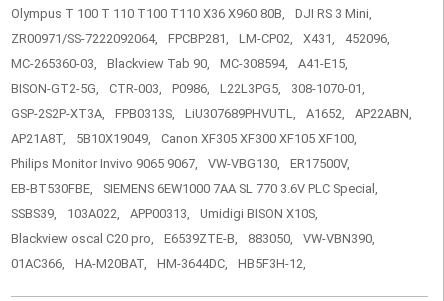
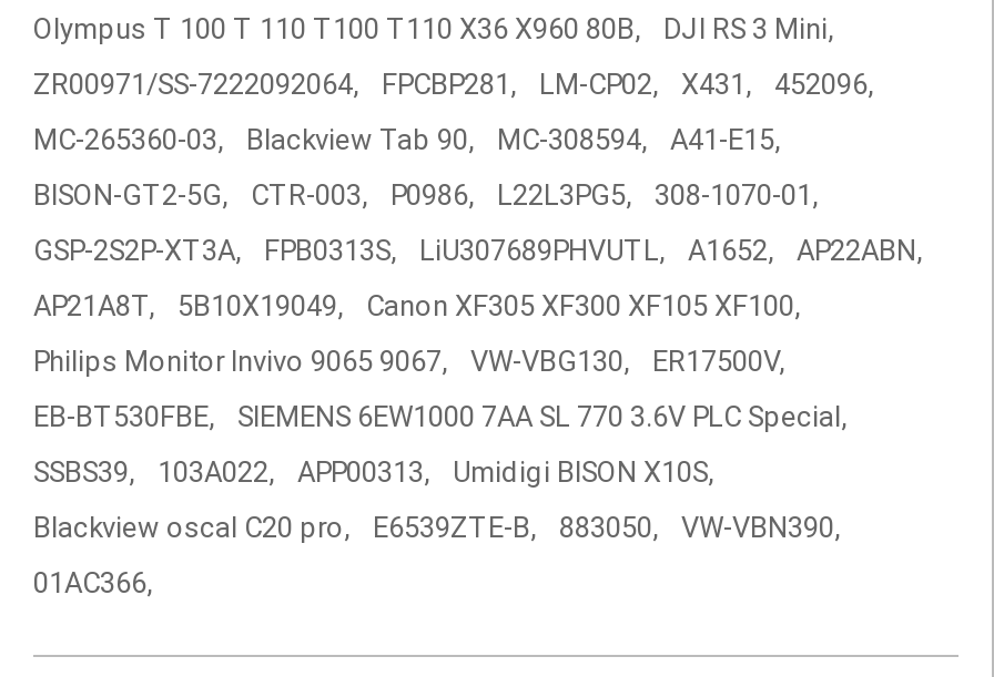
- HA-M20BAT,
- HM-3644DC,
- HB5F3H-12,
